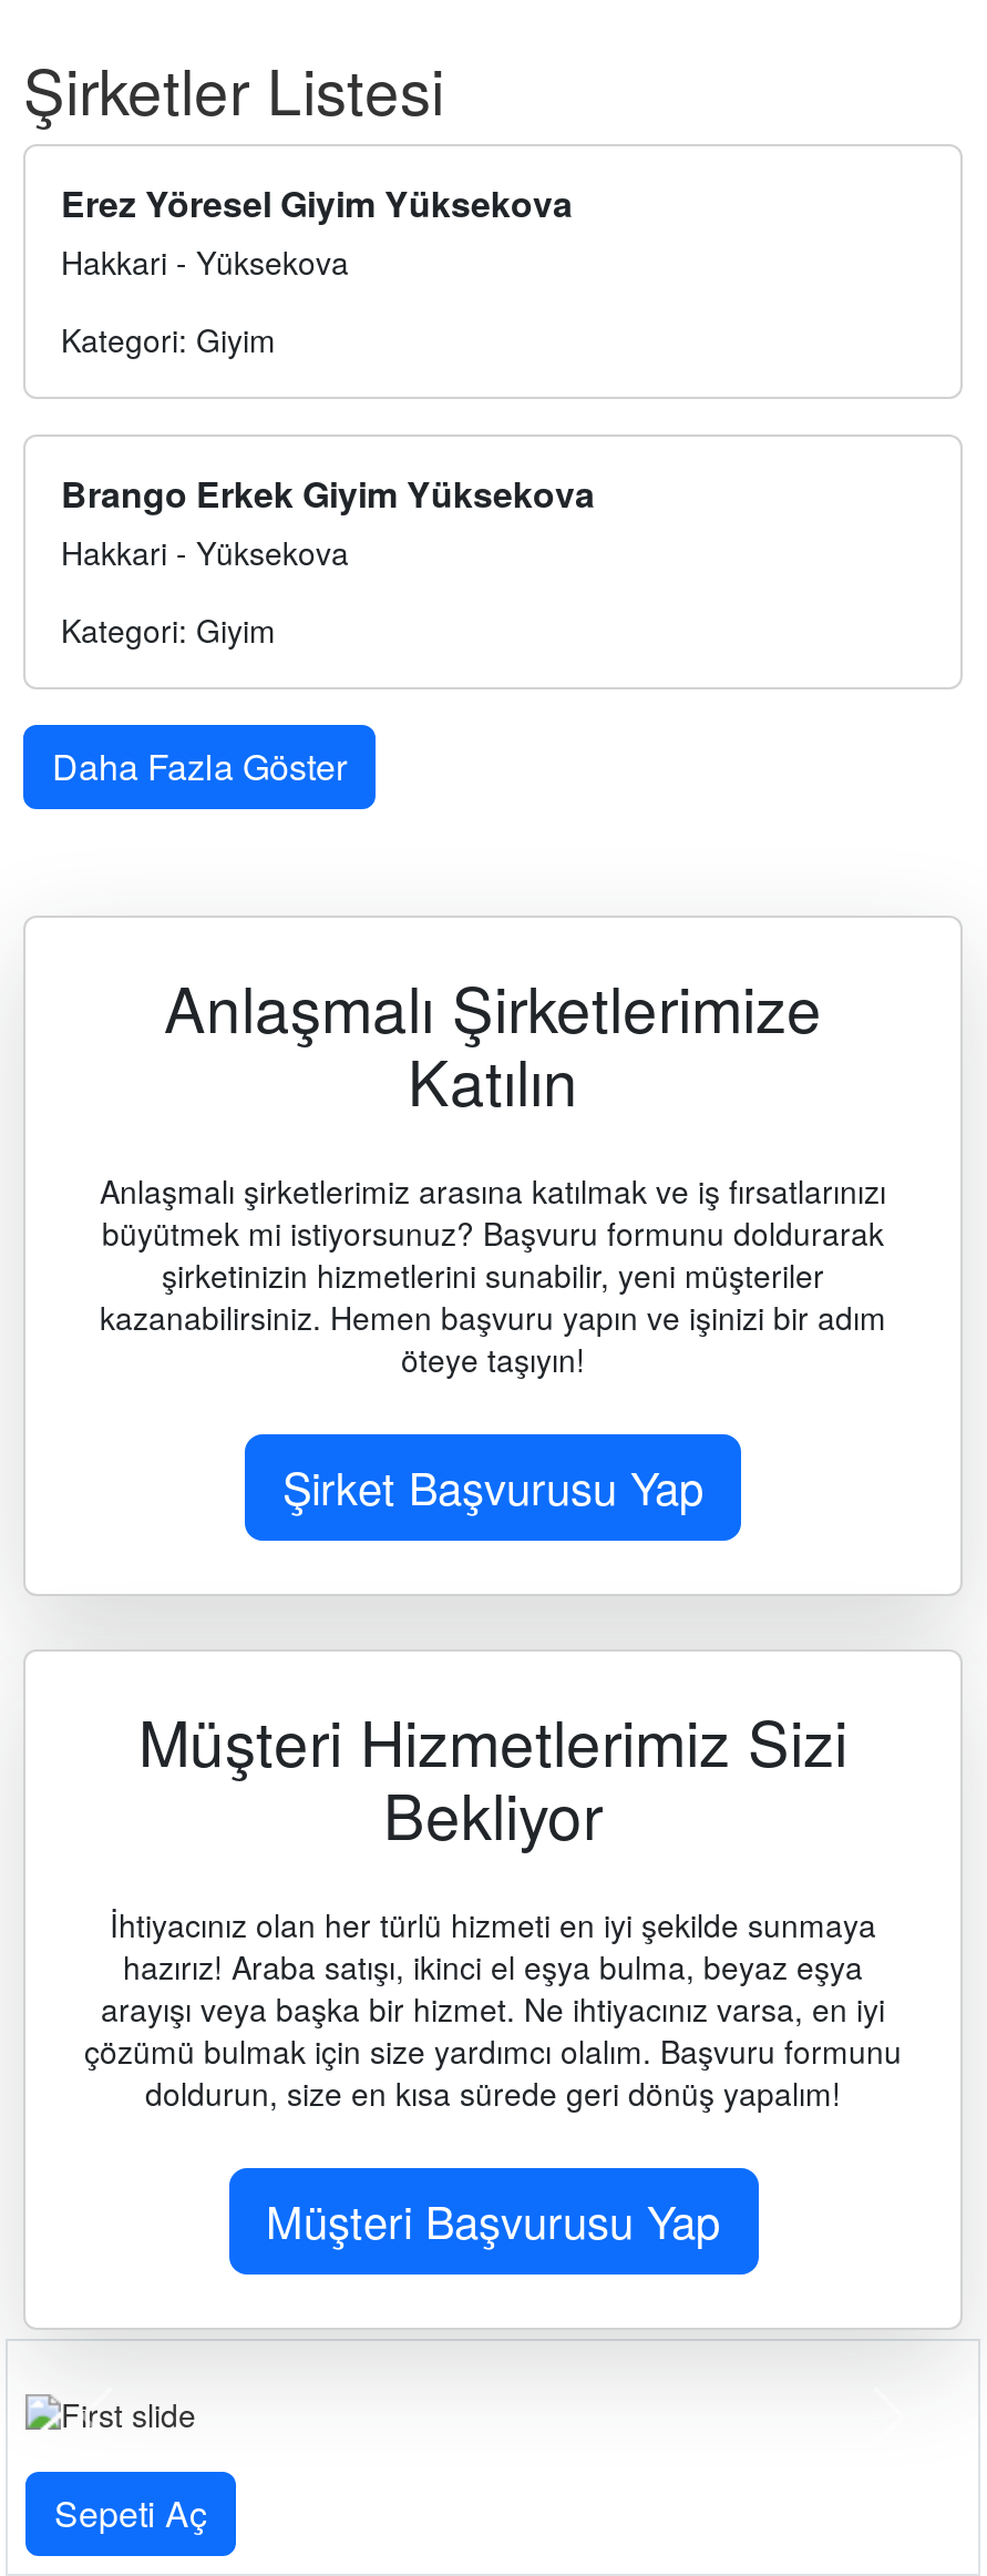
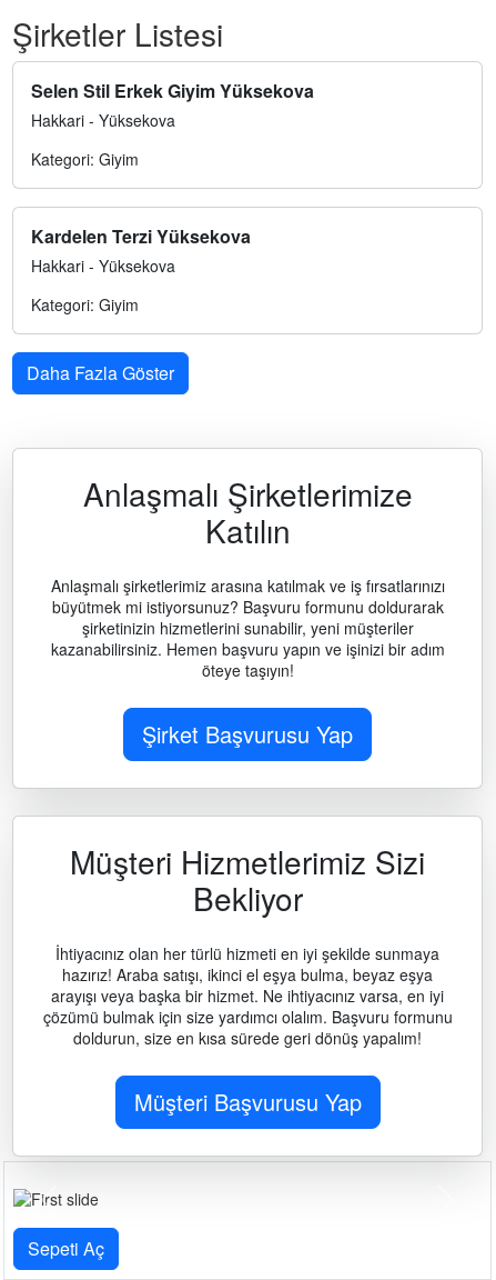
- Erez Yöresel Giyim Yüksekova
+ Selen Stil Erkek Giyim Yüksekova

- Brango Erkek Giyim Yüksekova
+ Kardelen Terzi Yüksekova
